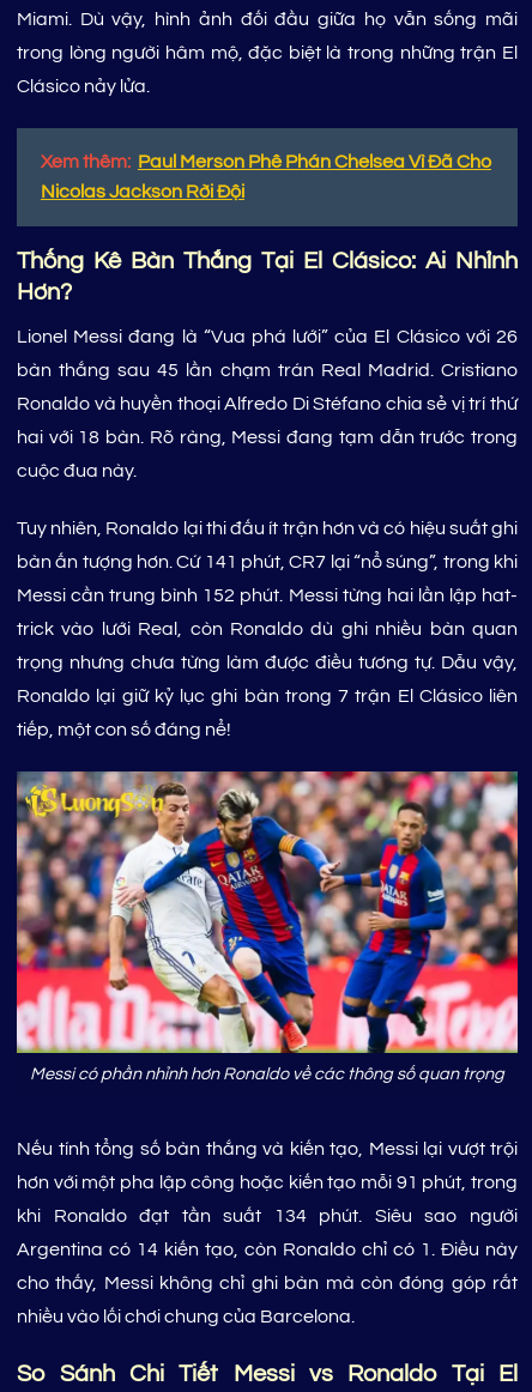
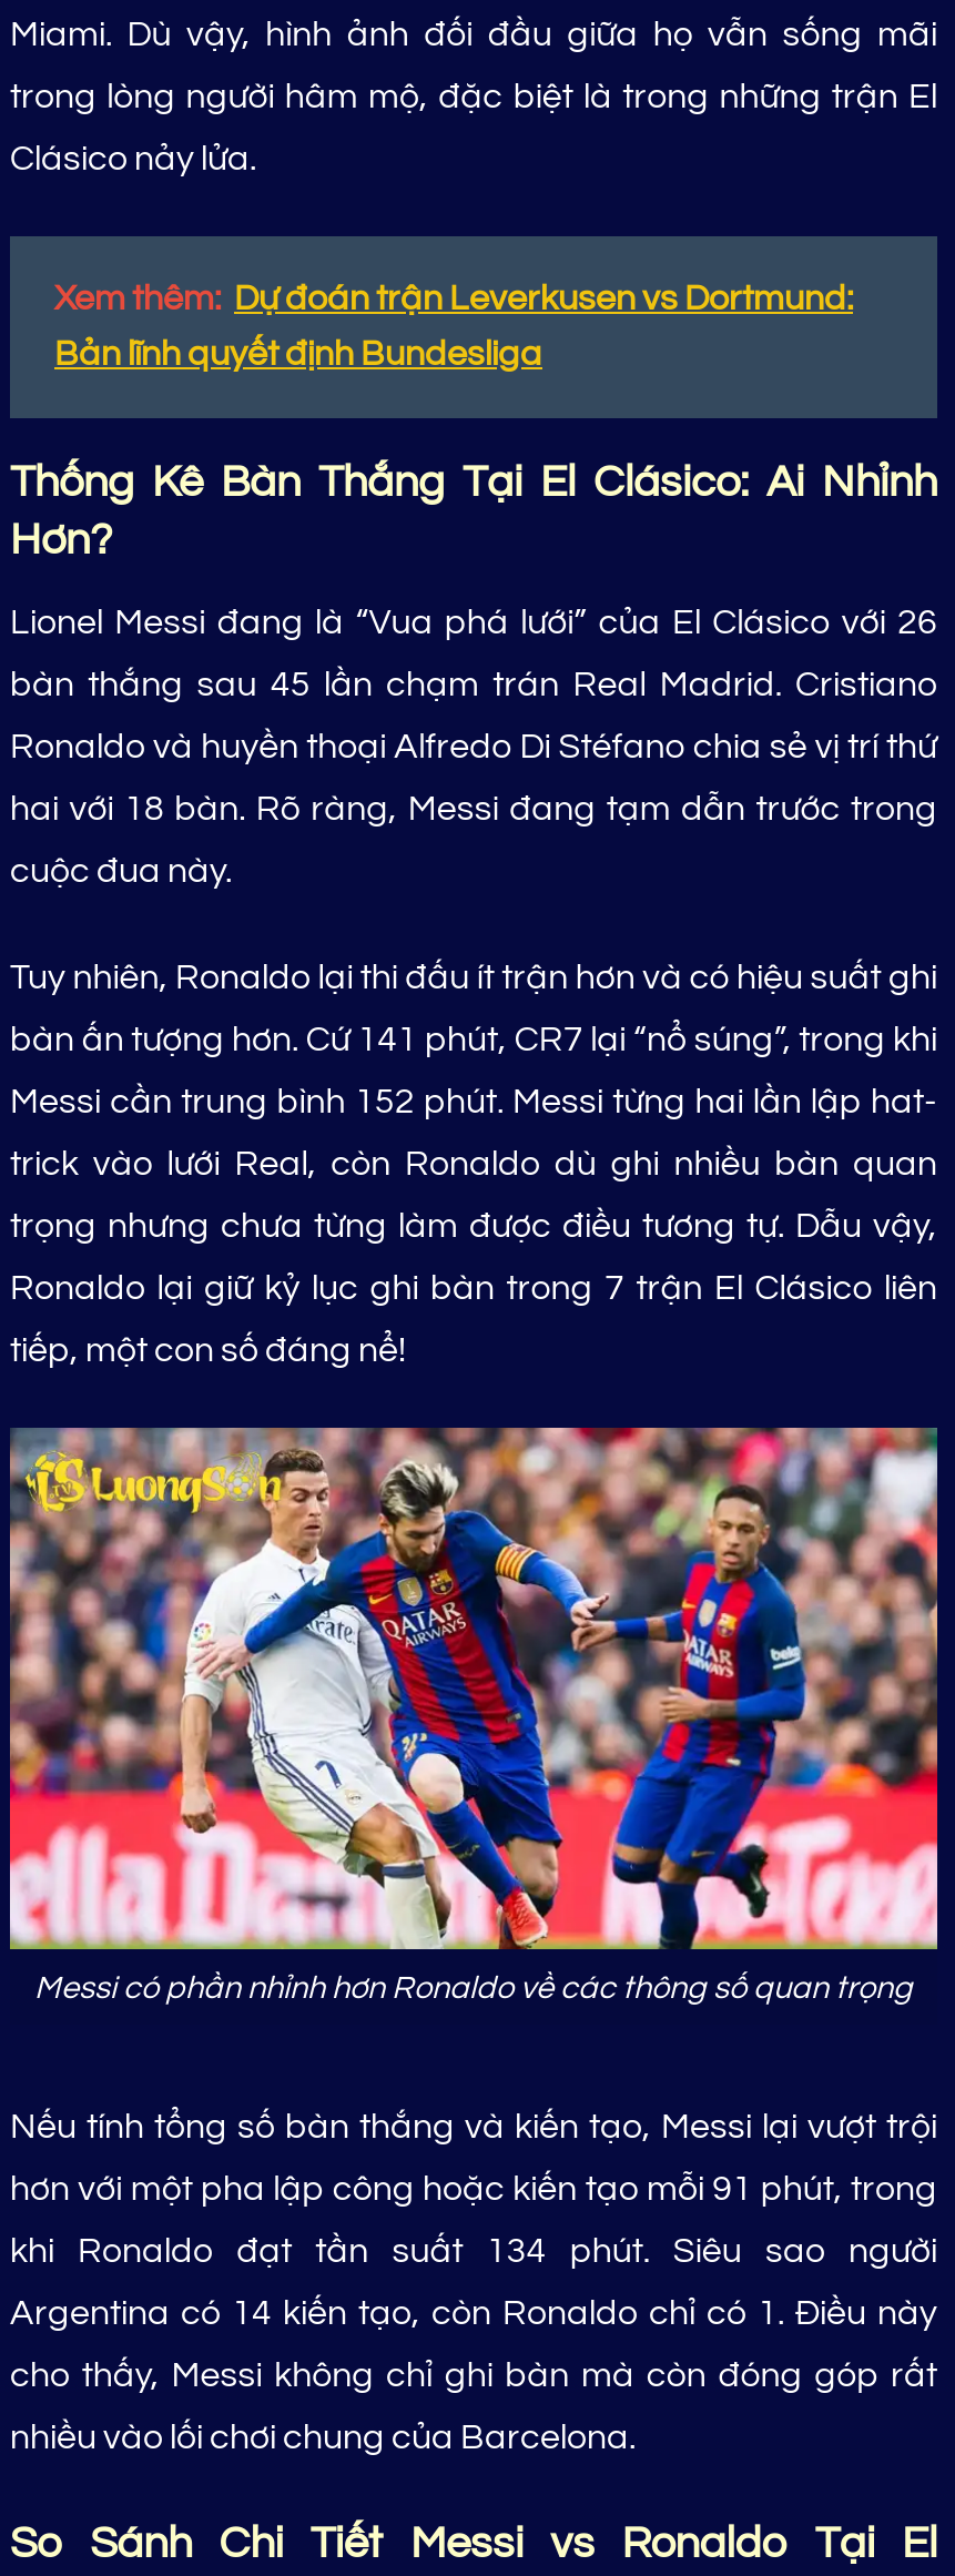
- Xem thêm: Paul Merson Phê Phán Chelsea Vì Đã Cho
+ Xem thêm: Dự đoán trận Leverkusen vs Dortmund:

- Nicolas Jackson Rời Đội
+ Bản lĩnh quyết định Bundesliga
